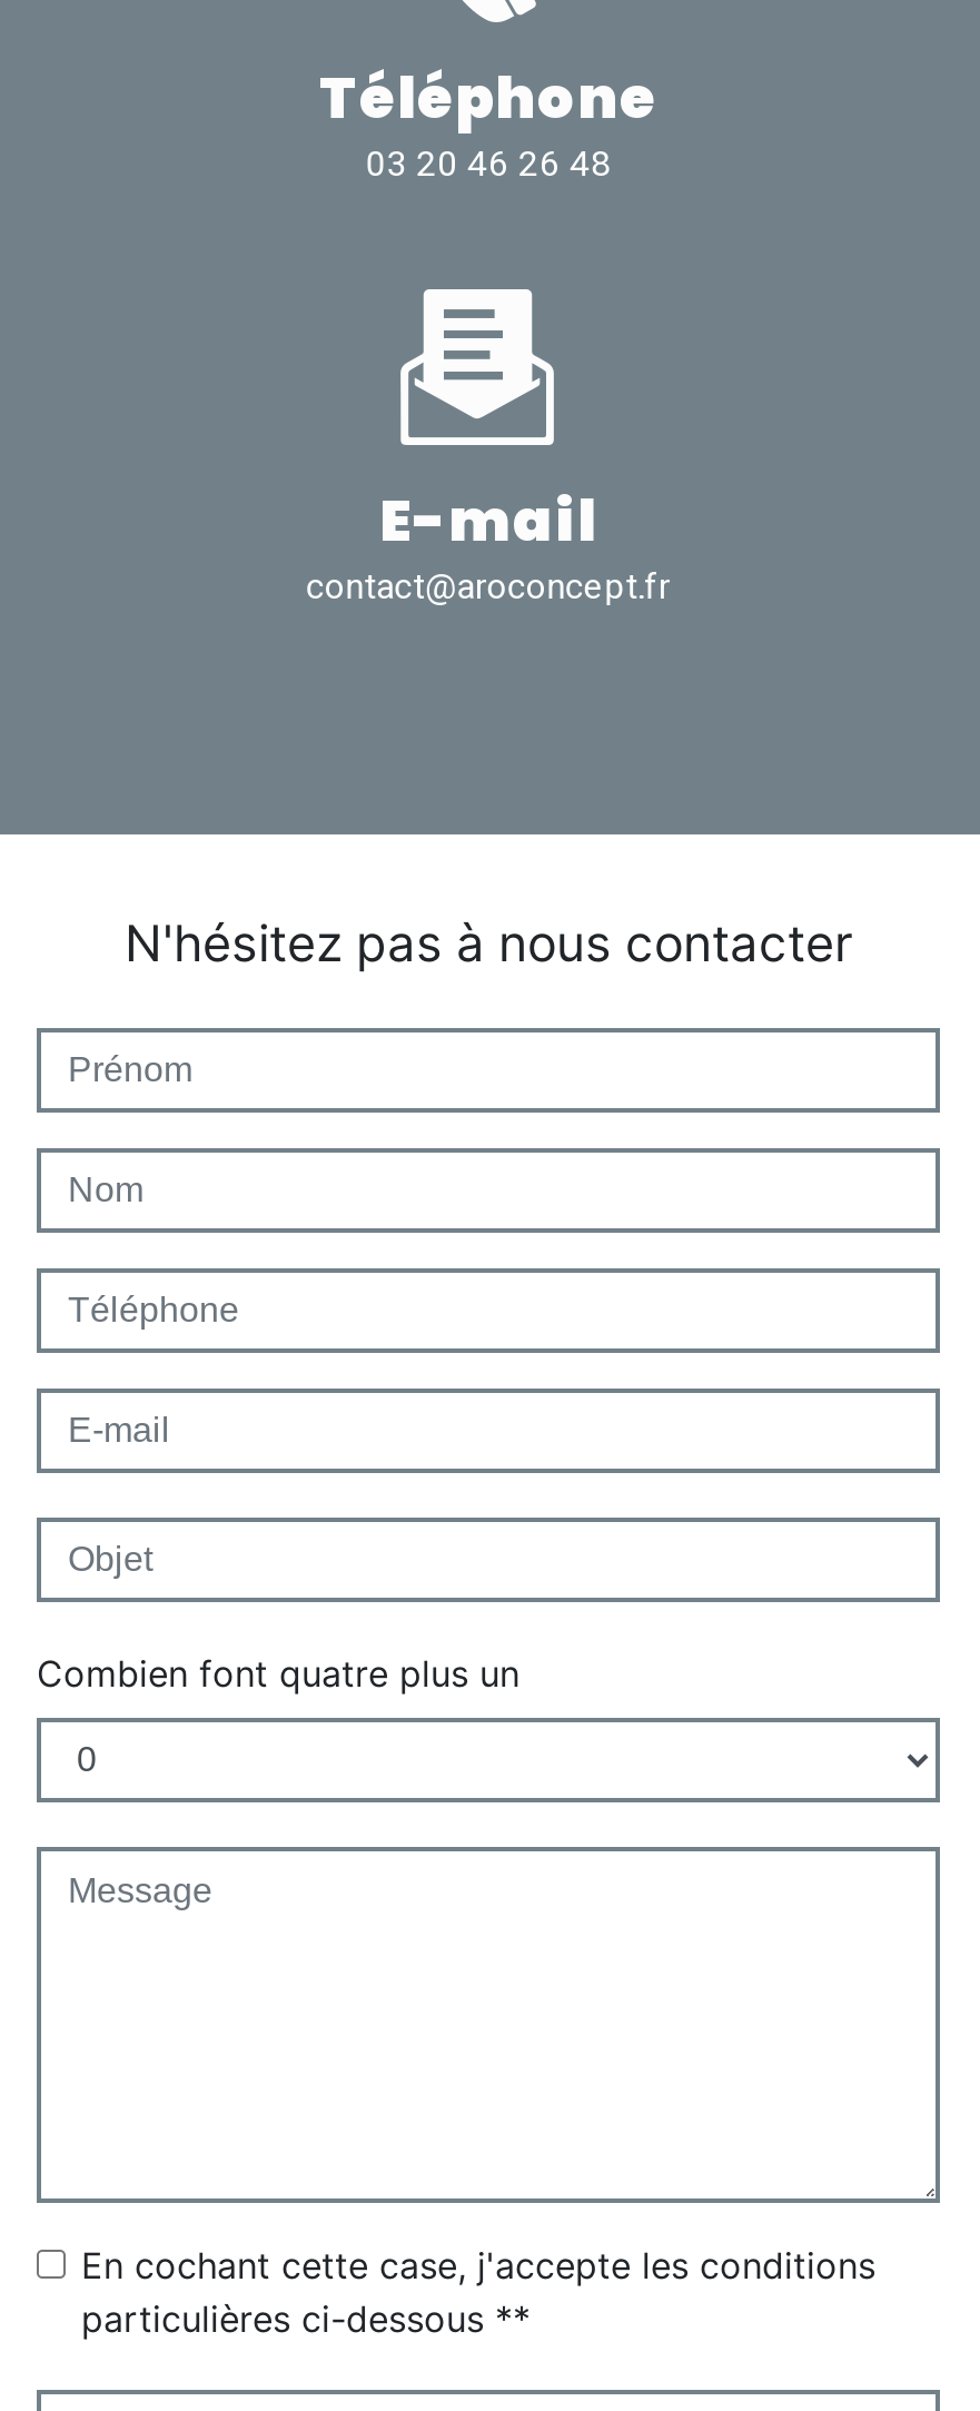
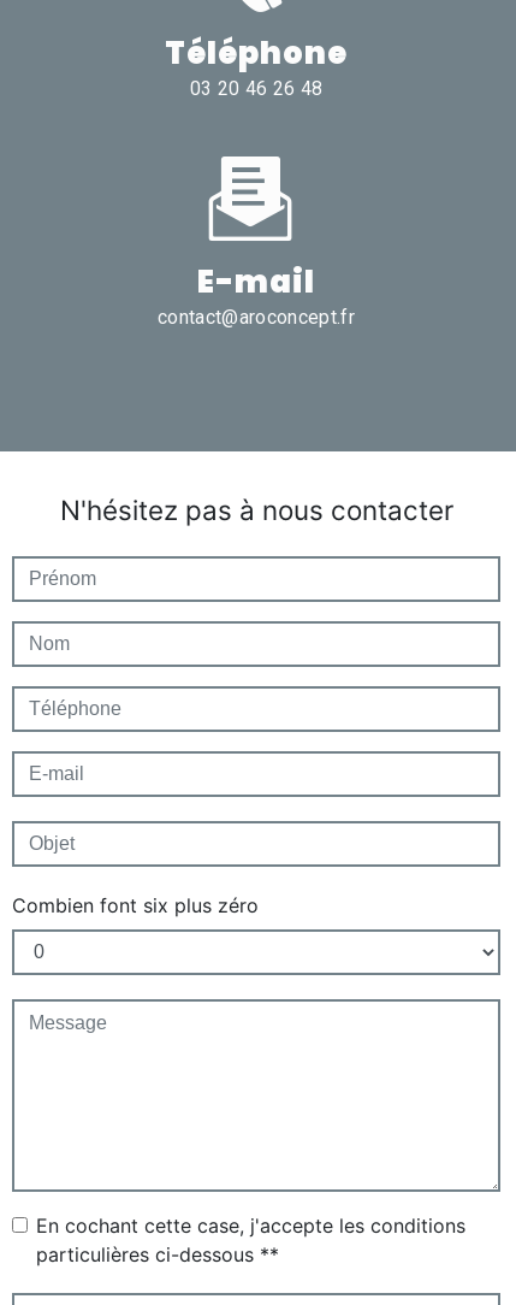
- Combien font quatre plus un
+ Combien font six plus zéro
